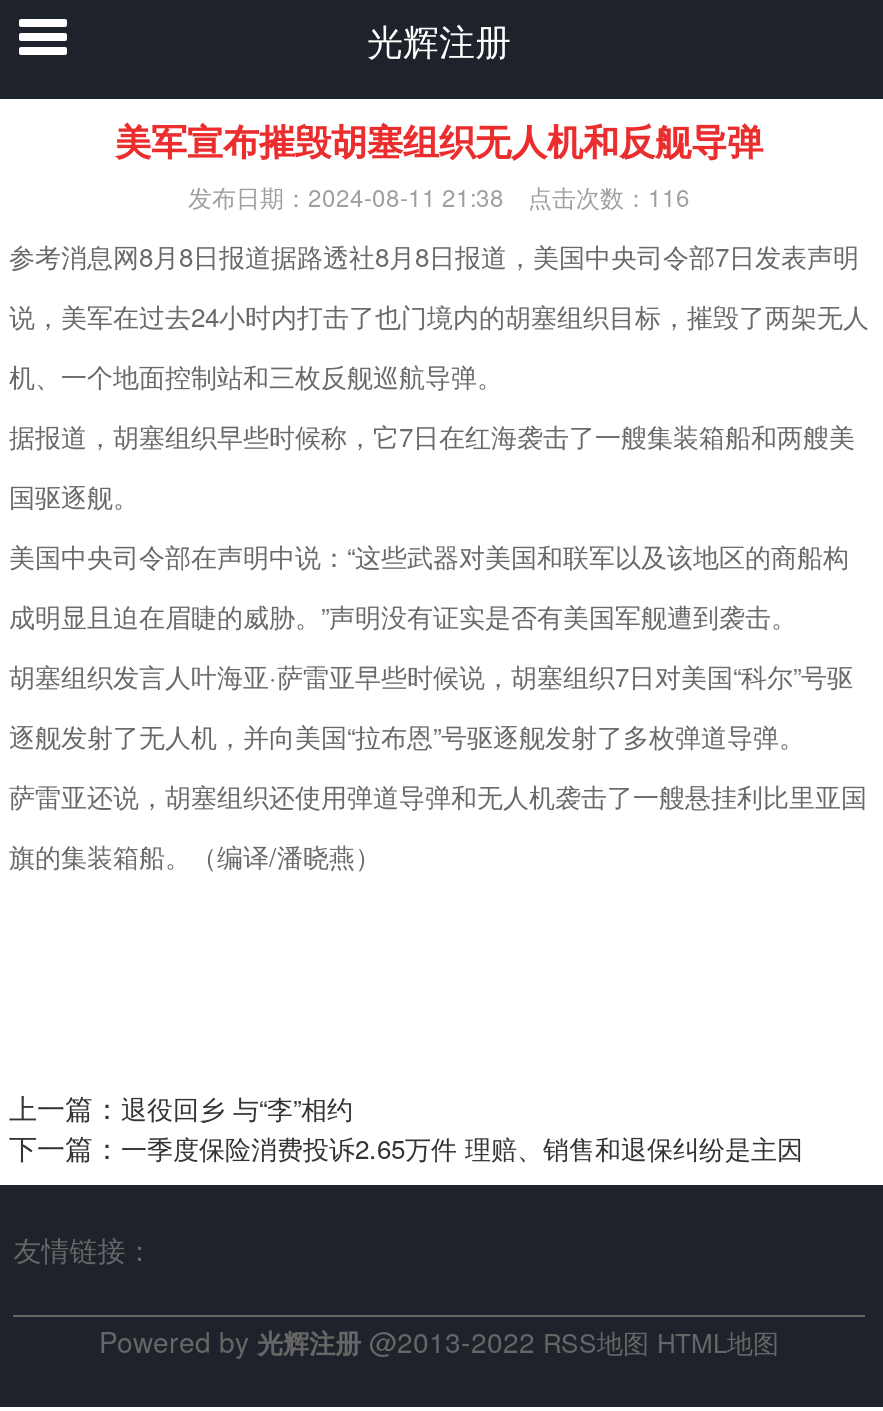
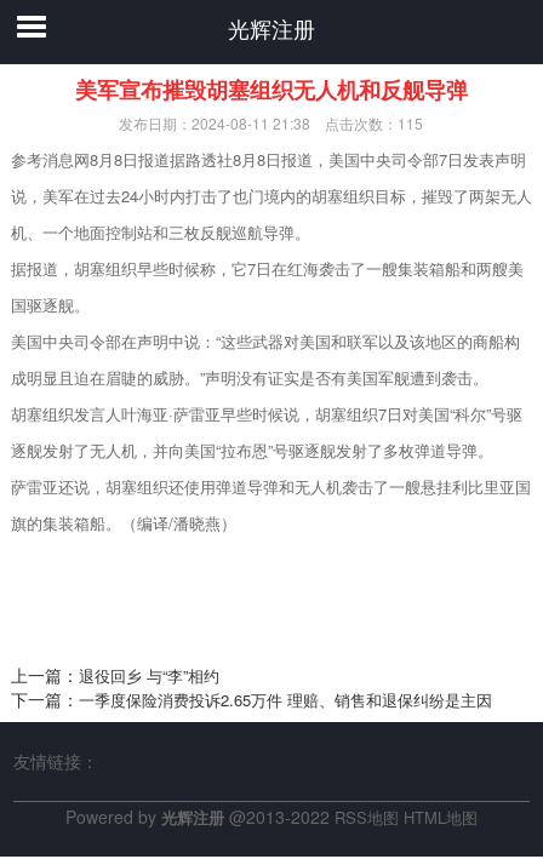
- 发布日期：2024-08-11 21:38 点击次数：116
+ 发布日期：2024-08-11 21:38 点击次数：115
